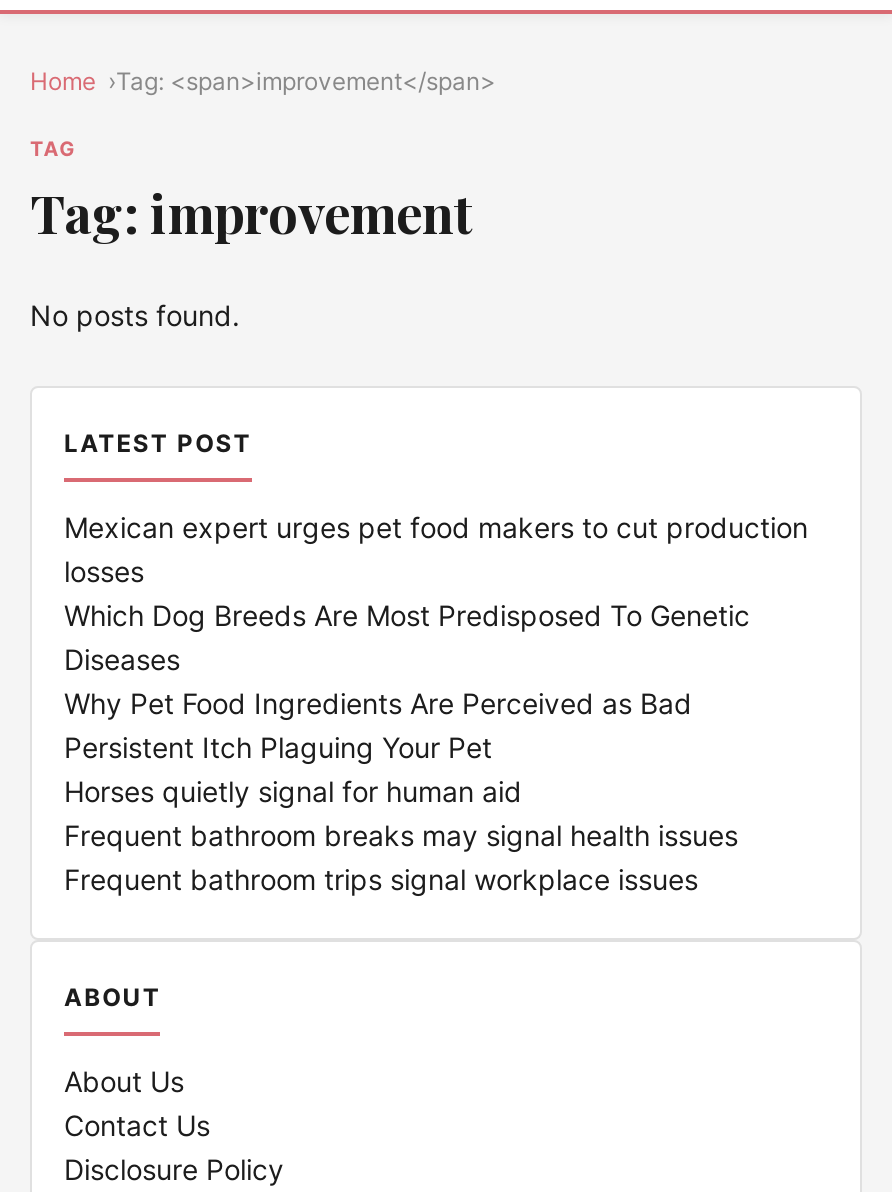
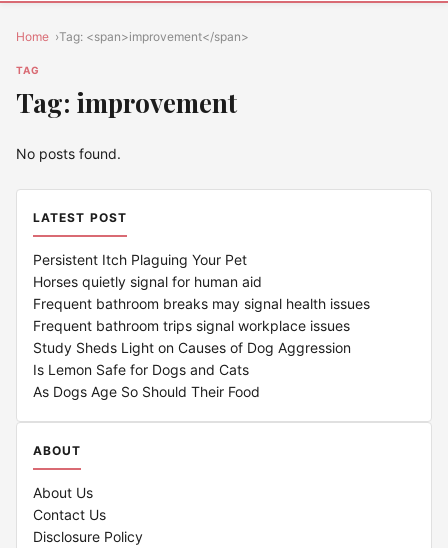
- Mexican expert urges pet food makers to cut production
- losses
- Which Dog Breeds Are Most Predisposed To Genetic
- Diseases
- Why Pet Food Ingredients Are Perceived as Bad

moved up: Persistent Itch Plaguing Your Pet | Horses quietly signal for human aid | Frequent bathroom breaks may signal health issues | Frequent bathroom trips signal workplace issues

+ Study Sheds Light on Causes of Dog Aggression
+ Is Lemon Safe for Dogs and Cats
+ As Dogs Age So Should Their Food
